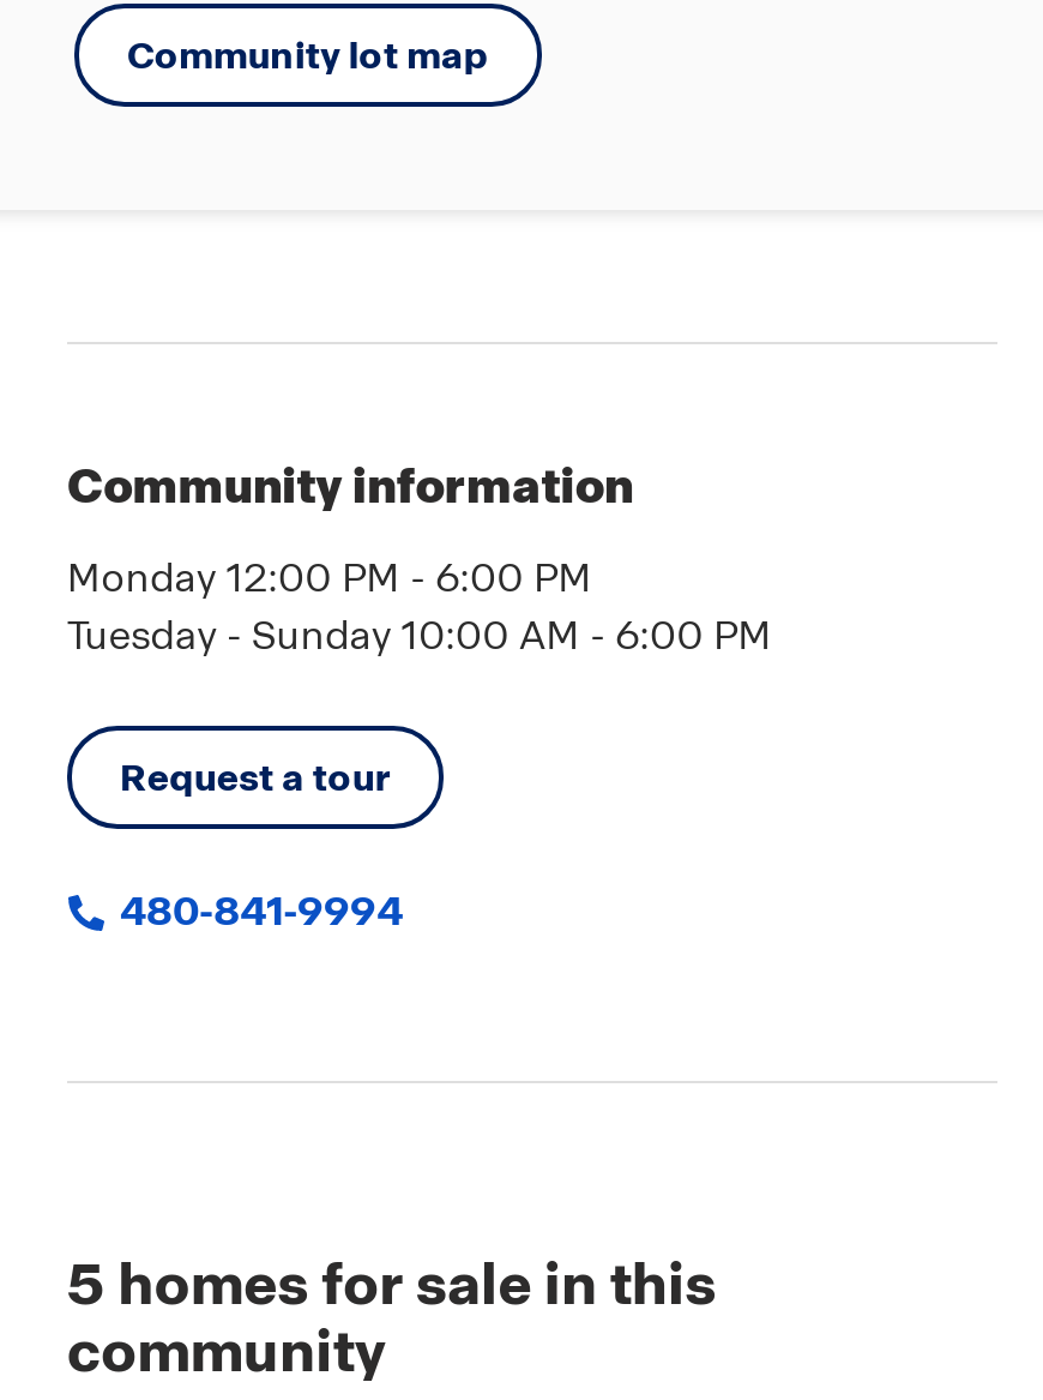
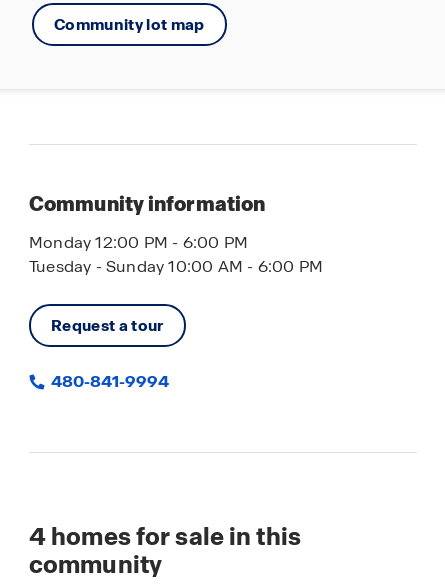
- 5 homes for sale in this
+ 4 homes for sale in this
